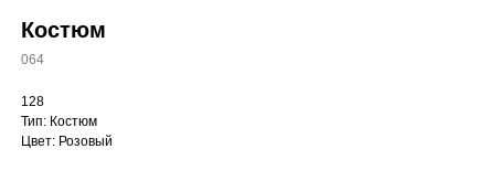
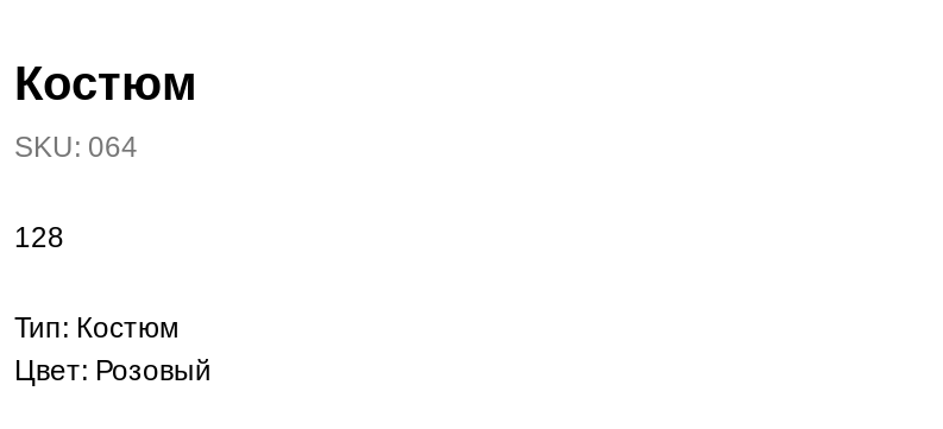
- 064
+ SKU: 064
